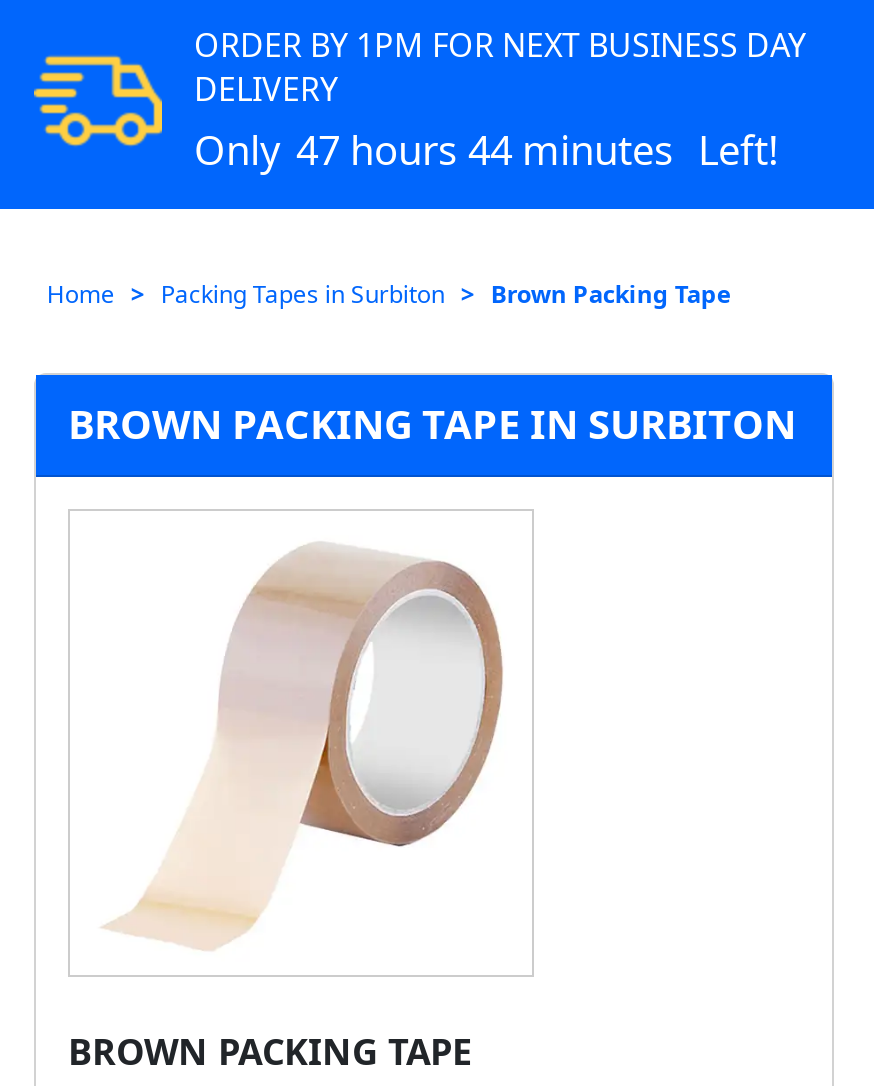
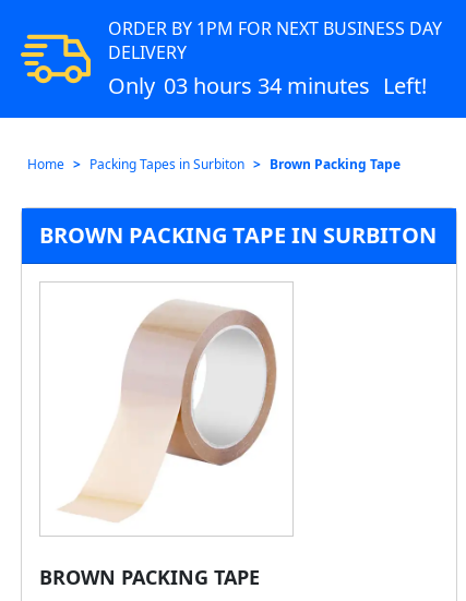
- Only 47 hours 44 minutes Left!
+ Only 03 hours 34 minutes Left!
